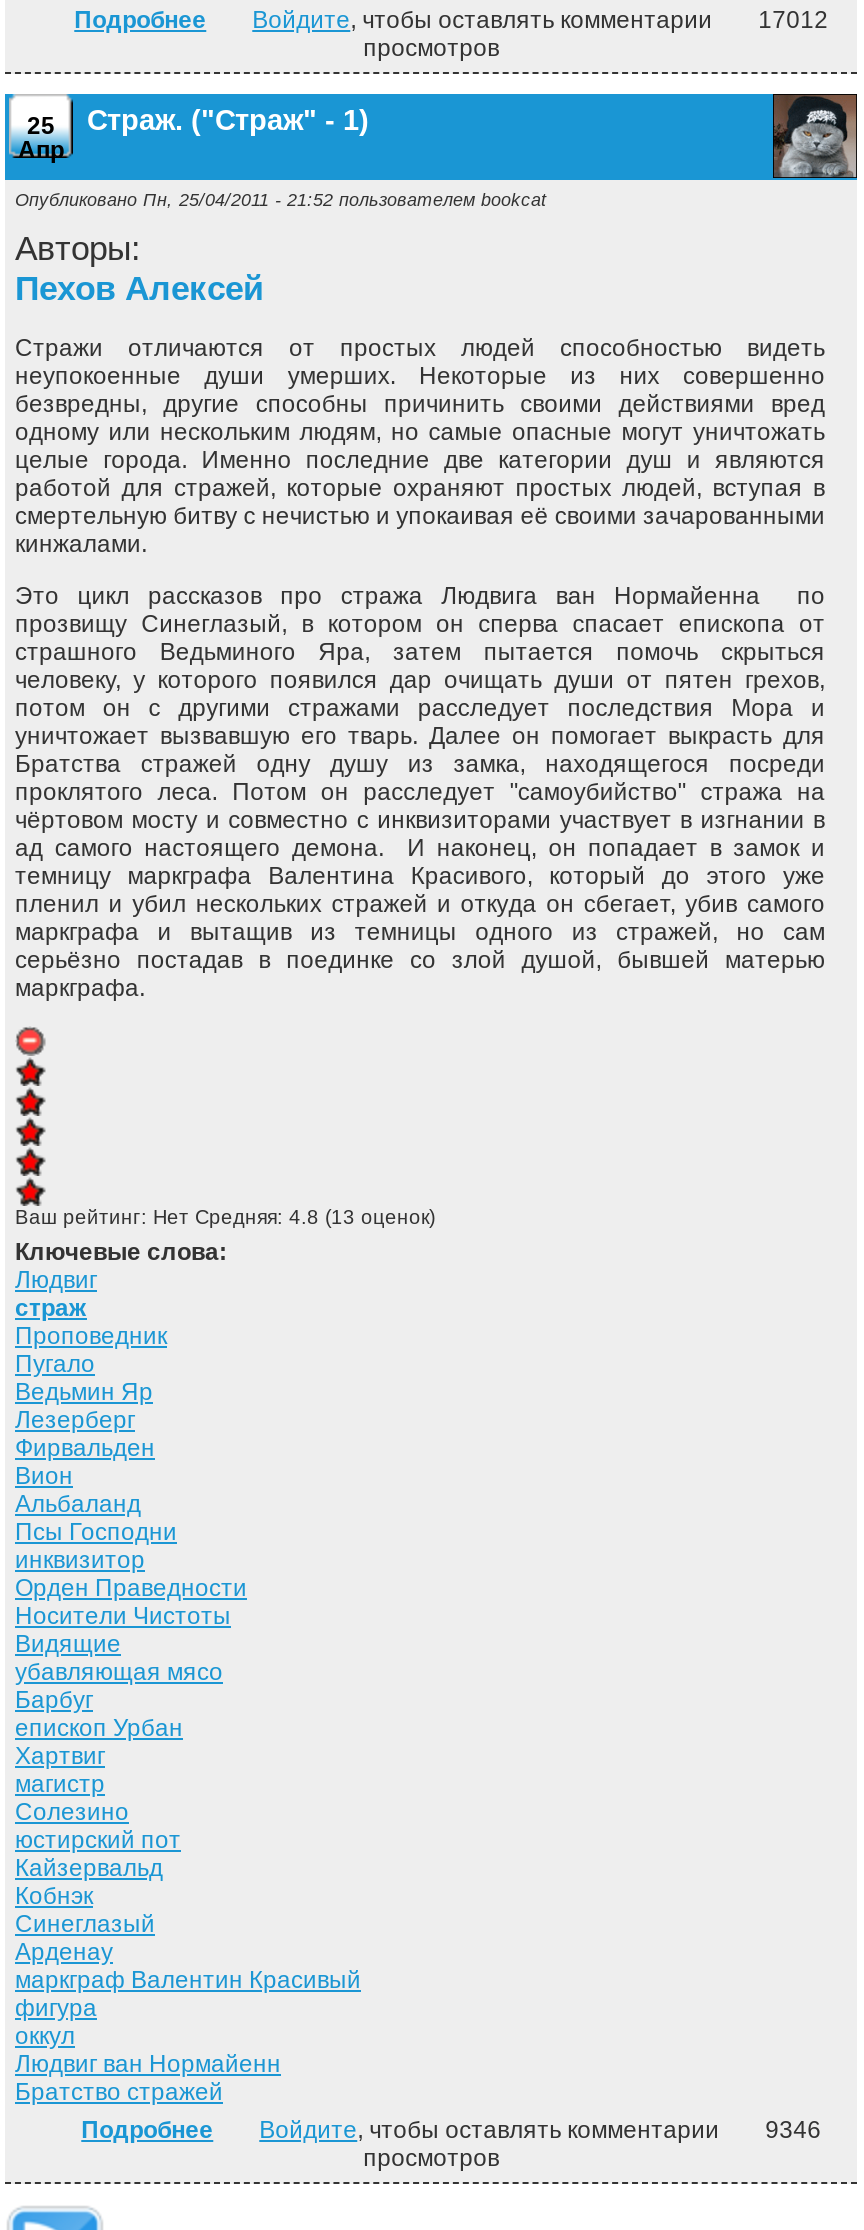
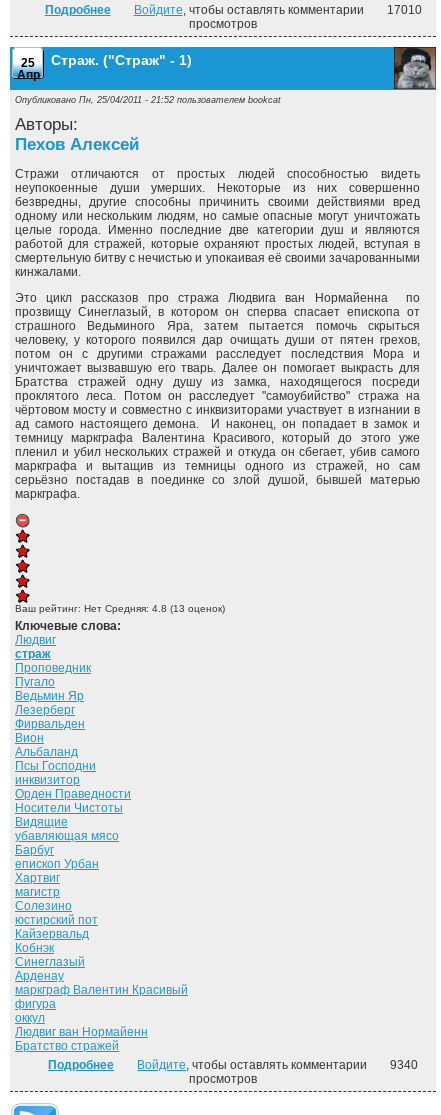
- 17012
+ 17010

- 9346
+ 9340
